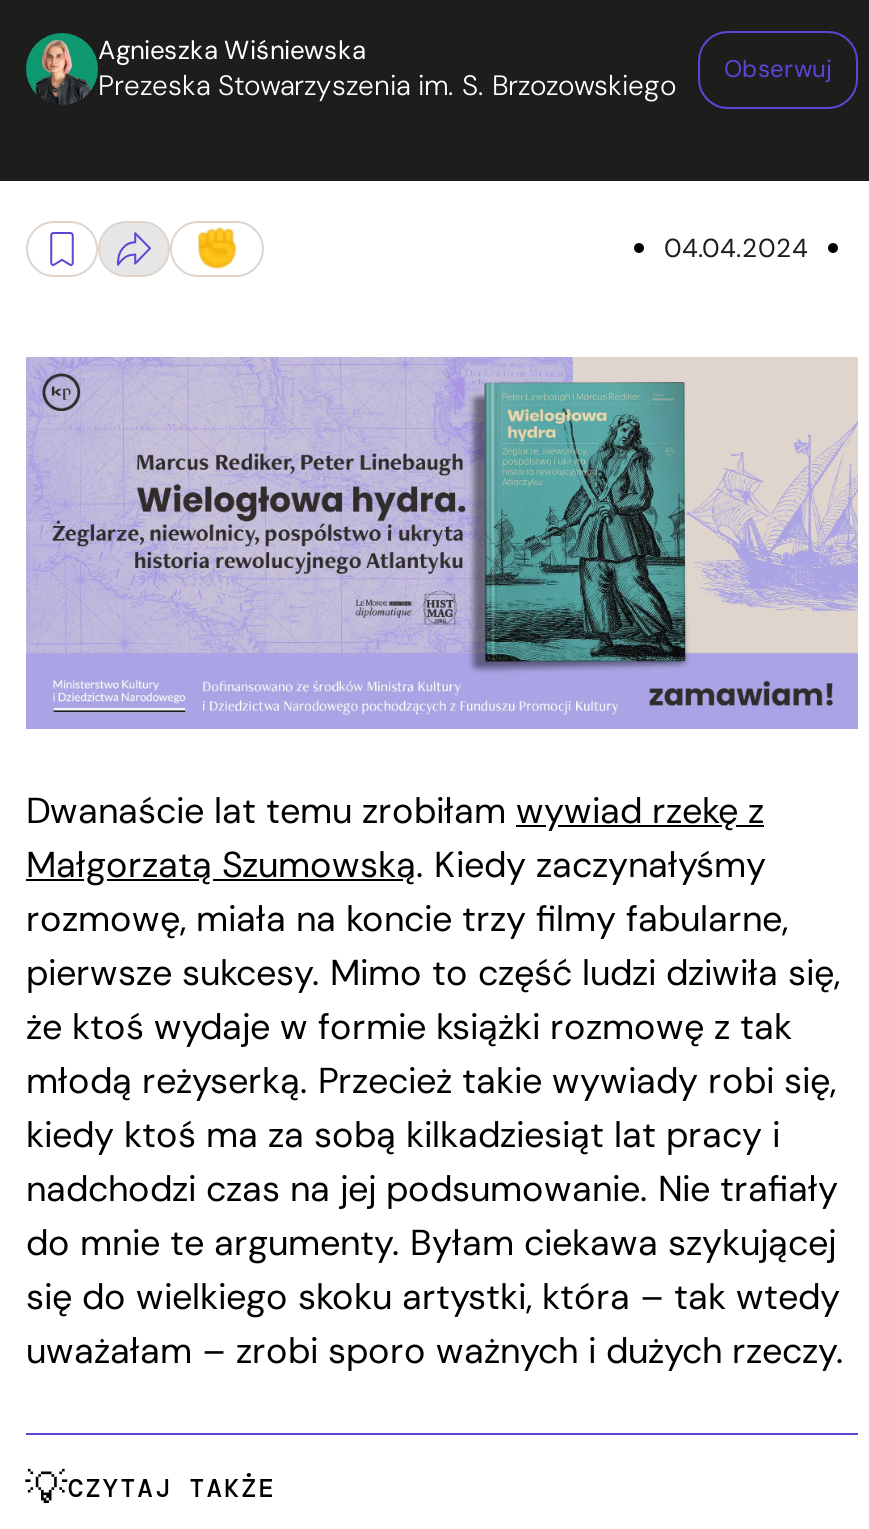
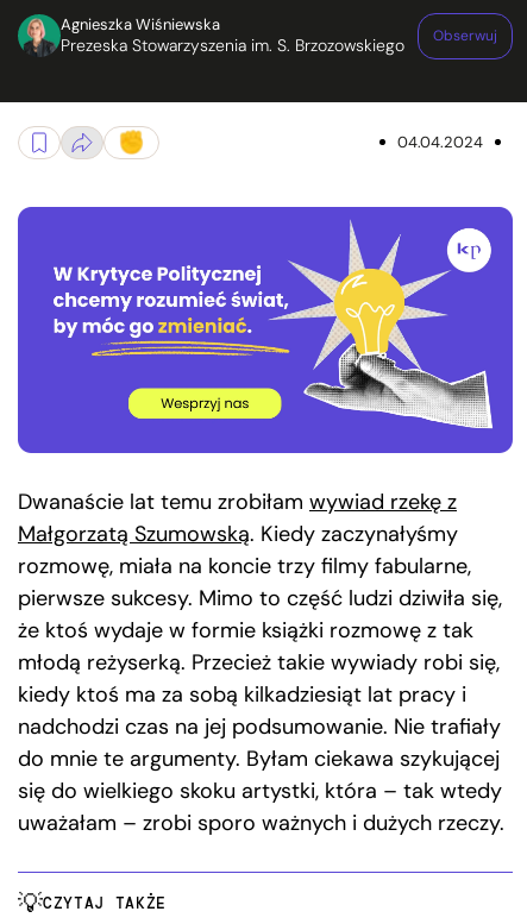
- [image]
+ [image]
